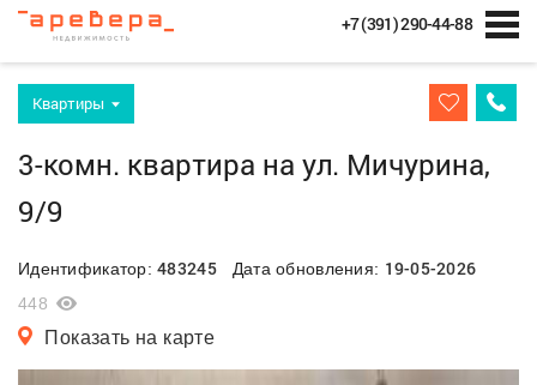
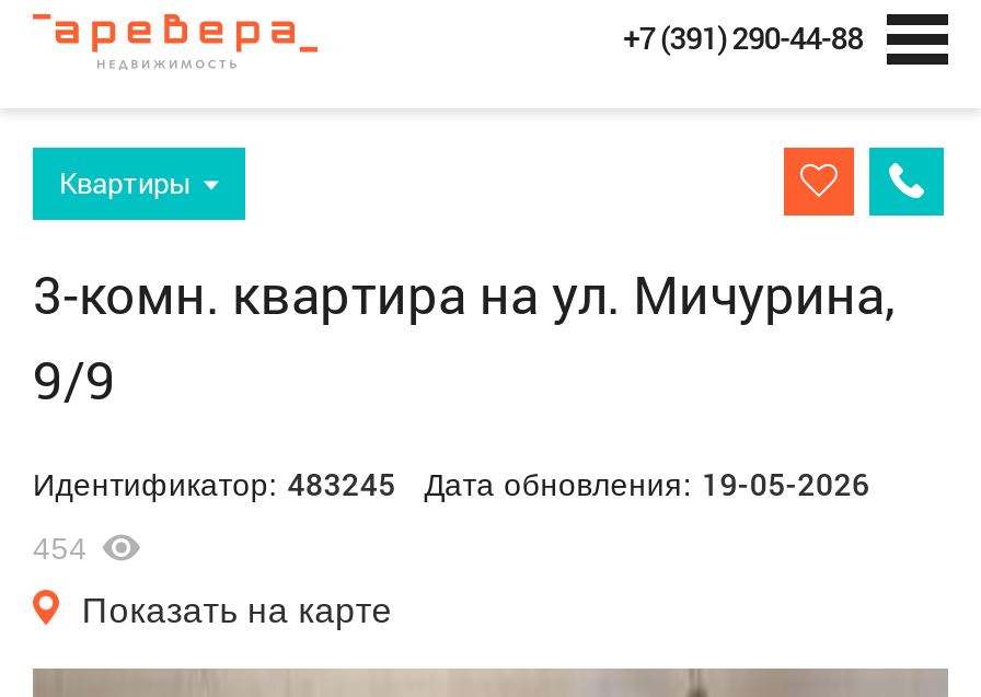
- 448
+ 454
